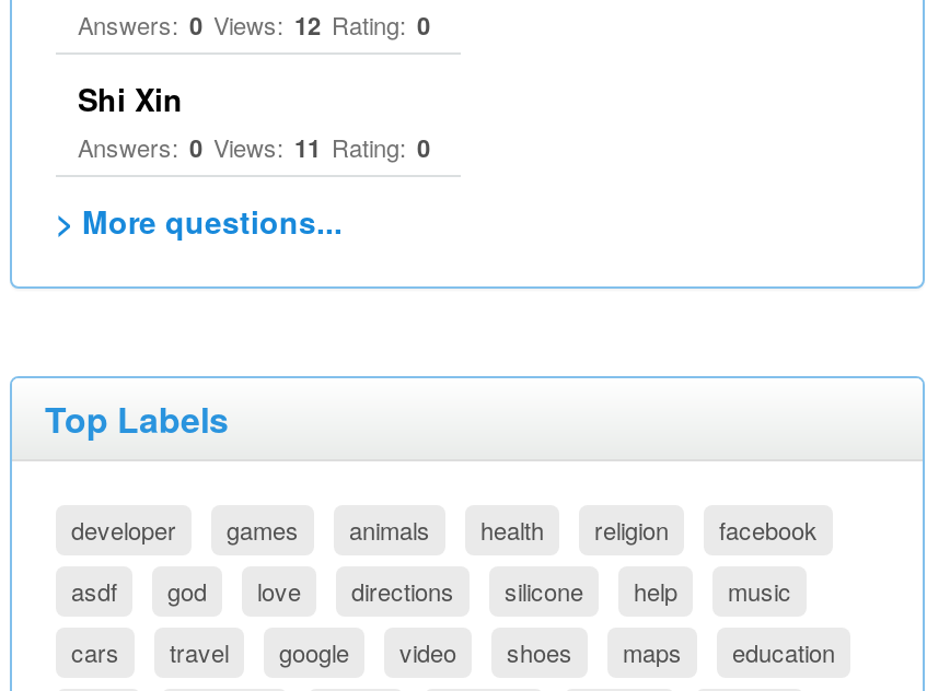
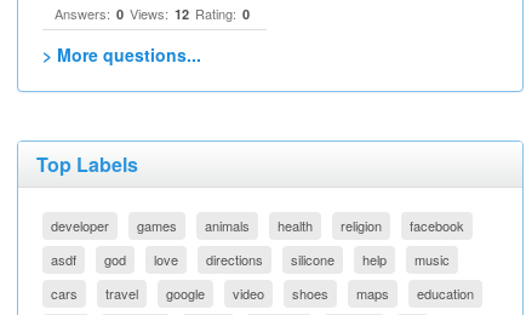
- Shi Xin
- Answers: 0 Views: 11 Rating: 0
